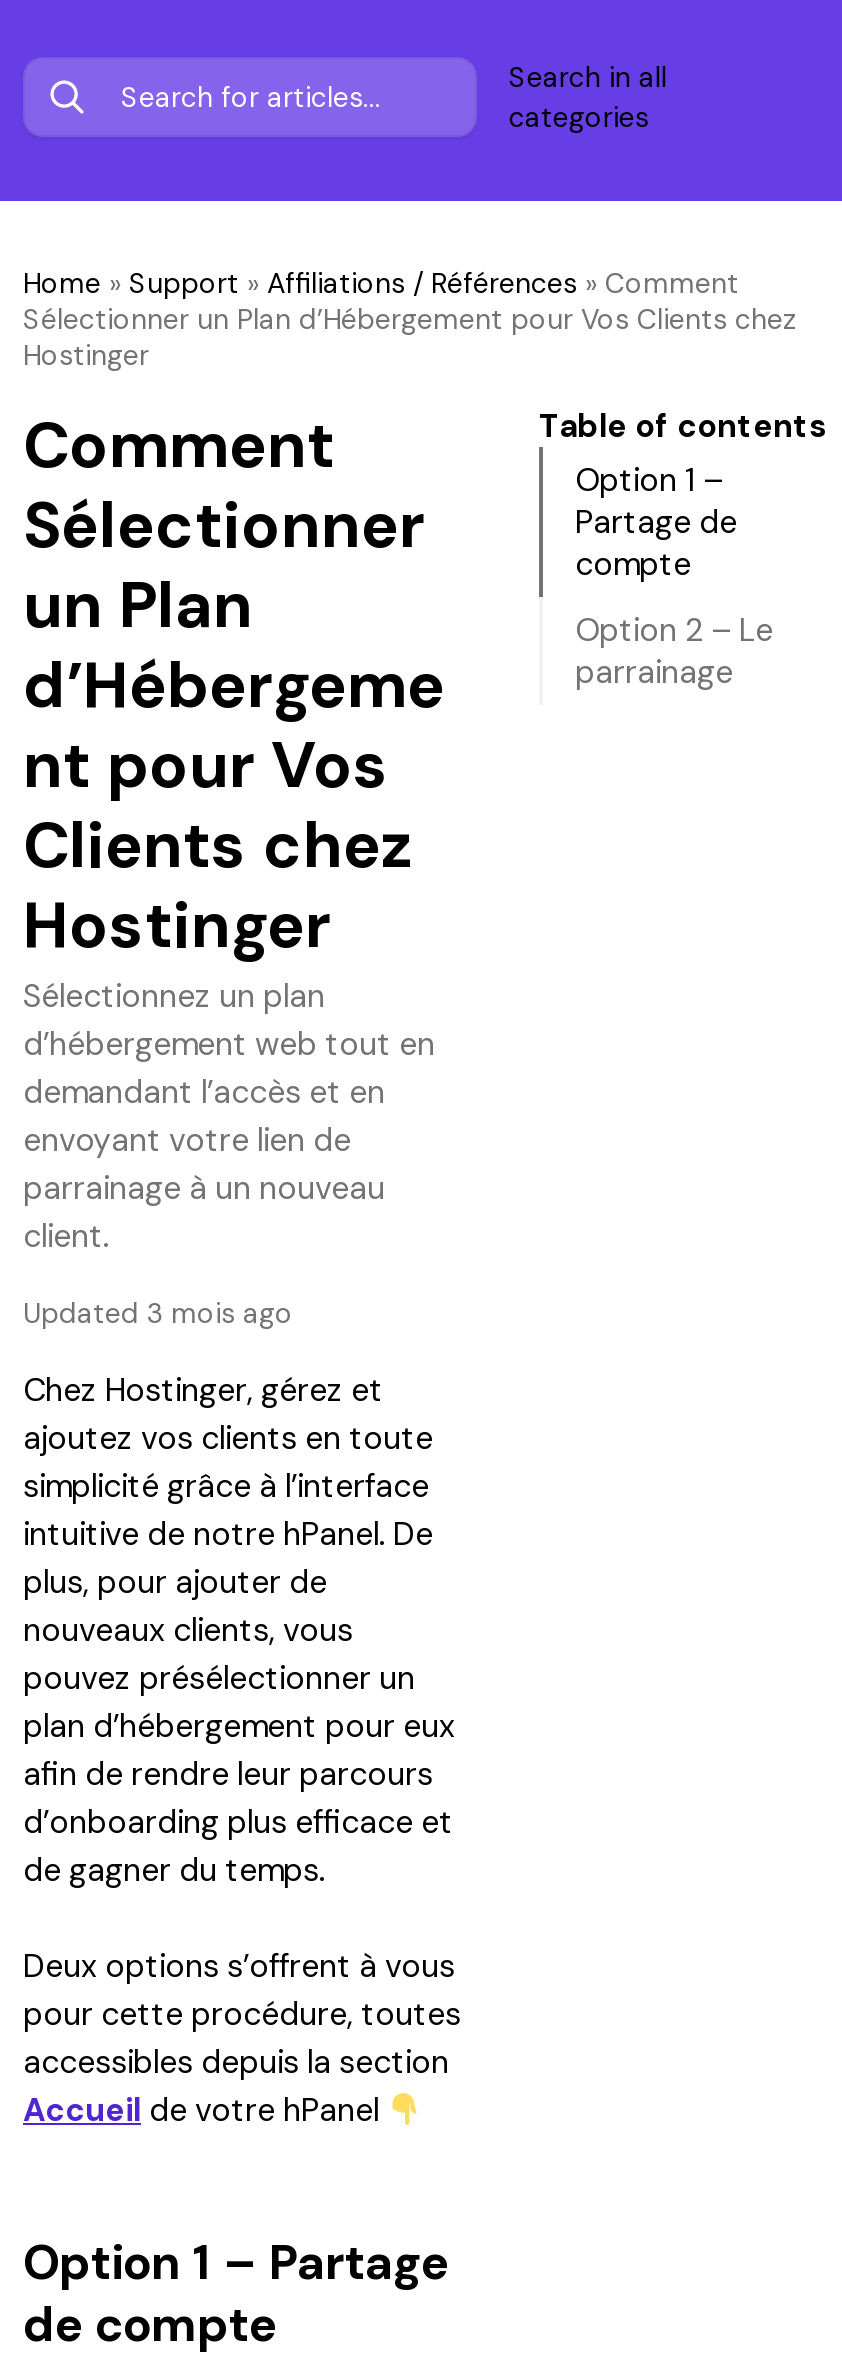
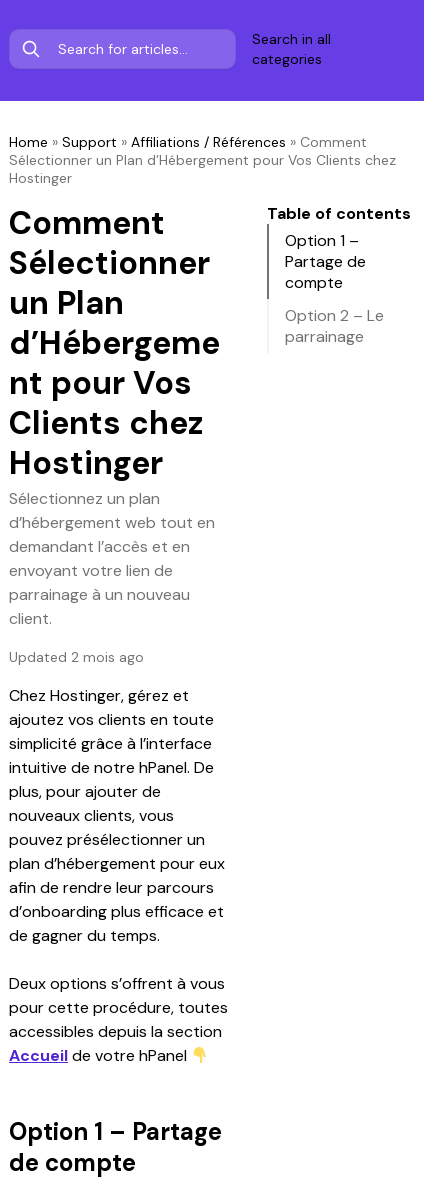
- Updated 3 mois ago
+ Updated 2 mois ago
